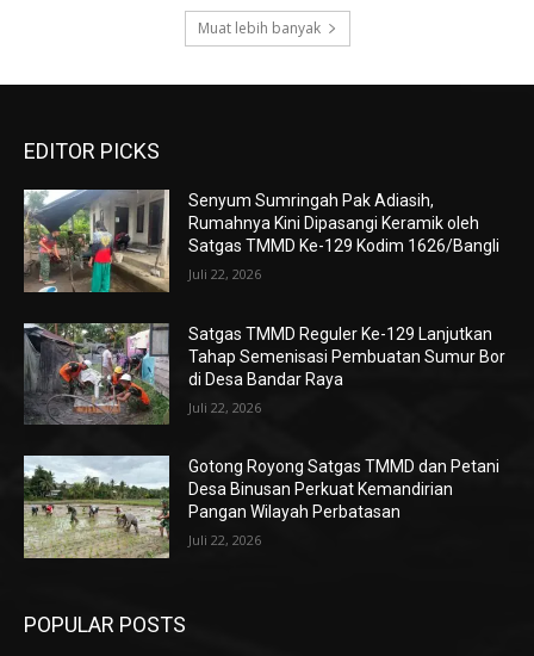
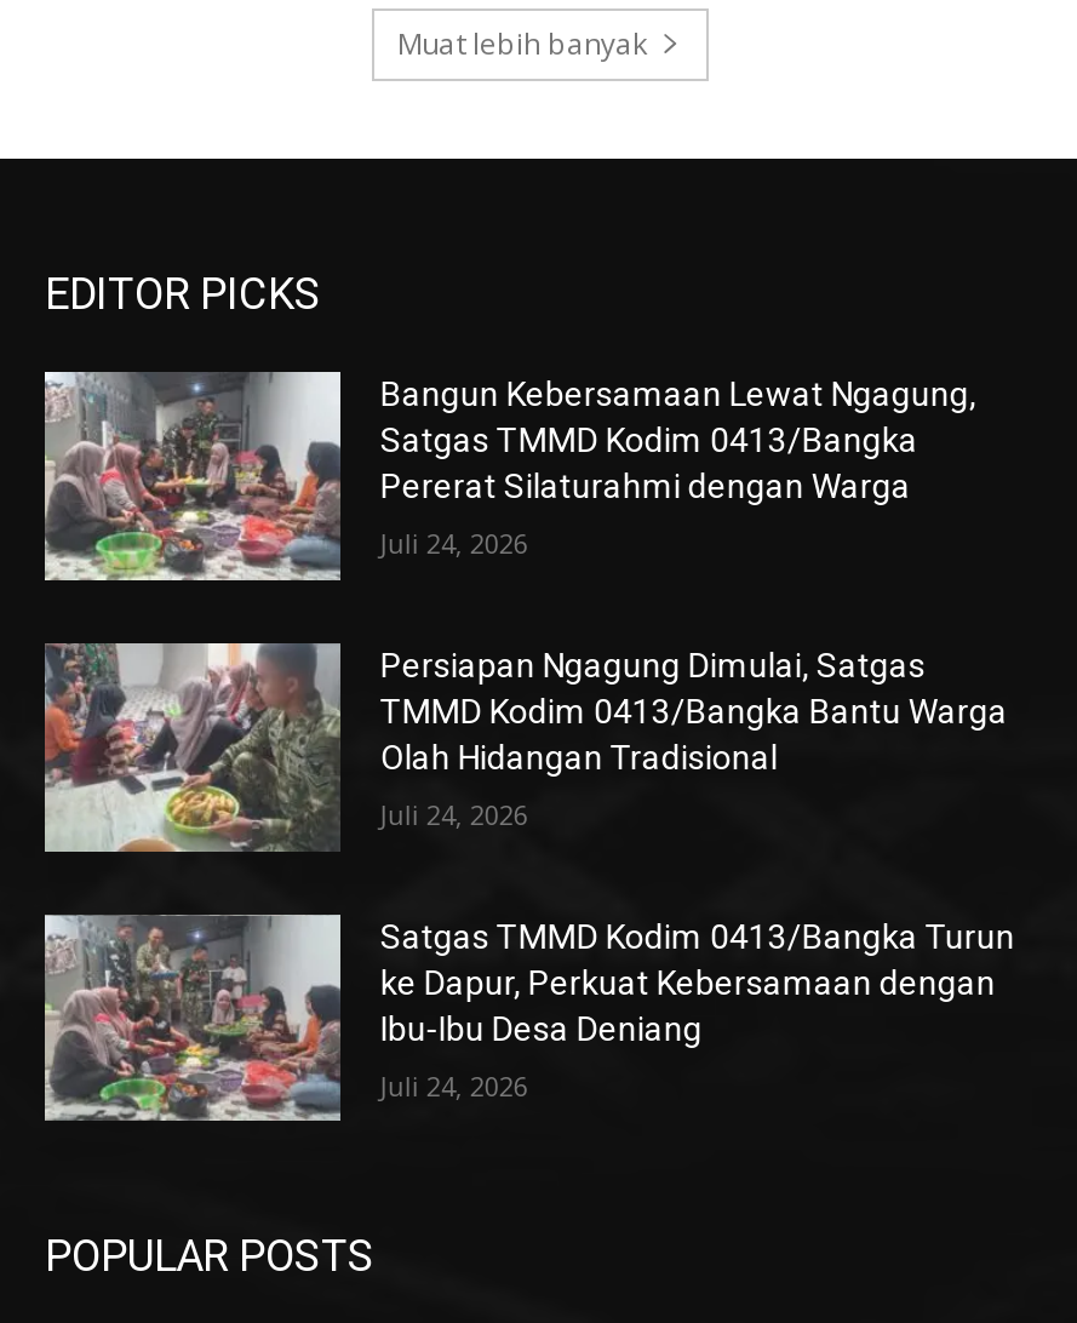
- [image]
- Senyum Sumringah Pak Adiasih,
- Rumahnya Kini Dipasangi Keramik oleh
- Satgas TMMD Ke-129 Kodim 1626/Bangli
+ [image]
+ Bangun Kebersamaan Lewat Ngagung,
+ Satgas TMMD Kodim 0413/Bangka
+ Pererat Silaturahmi dengan Warga

- Juli 22, 2026
+ Juli 24, 2026

- [image]
- Satgas TMMD Reguler Ke-129 Lanjutkan
- Tahap Semenisasi Pembuatan Sumur Bor
- di Desa Bandar Raya
+ [image]
+ Persiapan Ngagung Dimulai, Satgas
+ TMMD Kodim 0413/Bangka Bantu Warga
+ Olah Hidangan Tradisional

- Juli 22, 2026
+ Juli 24, 2026

- [image]
- Gotong Royong Satgas TMMD dan Petani
- Desa Binusan Perkuat Kemandirian
- Pangan Wilayah Perbatasan
+ [image]
+ Satgas TMMD Kodim 0413/Bangka Turun
+ ke Dapur, Perkuat Kebersamaan dengan
+ Ibu-Ibu Desa Deniang

- Juli 22, 2026
+ Juli 24, 2026
